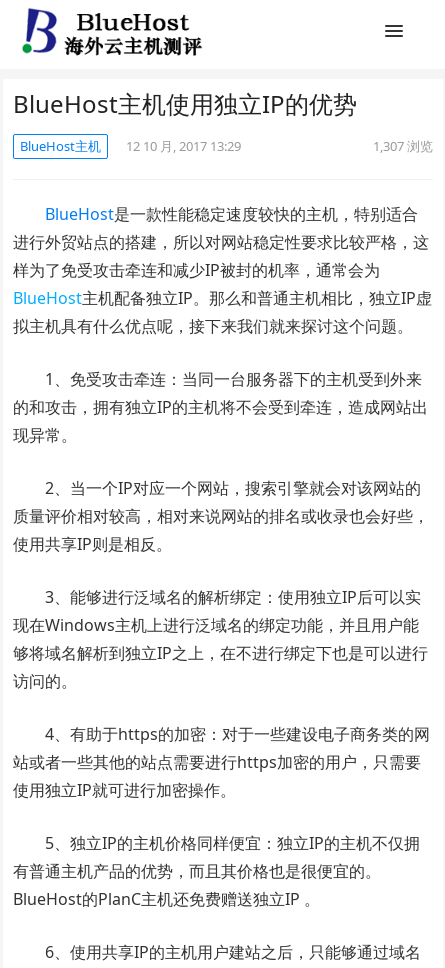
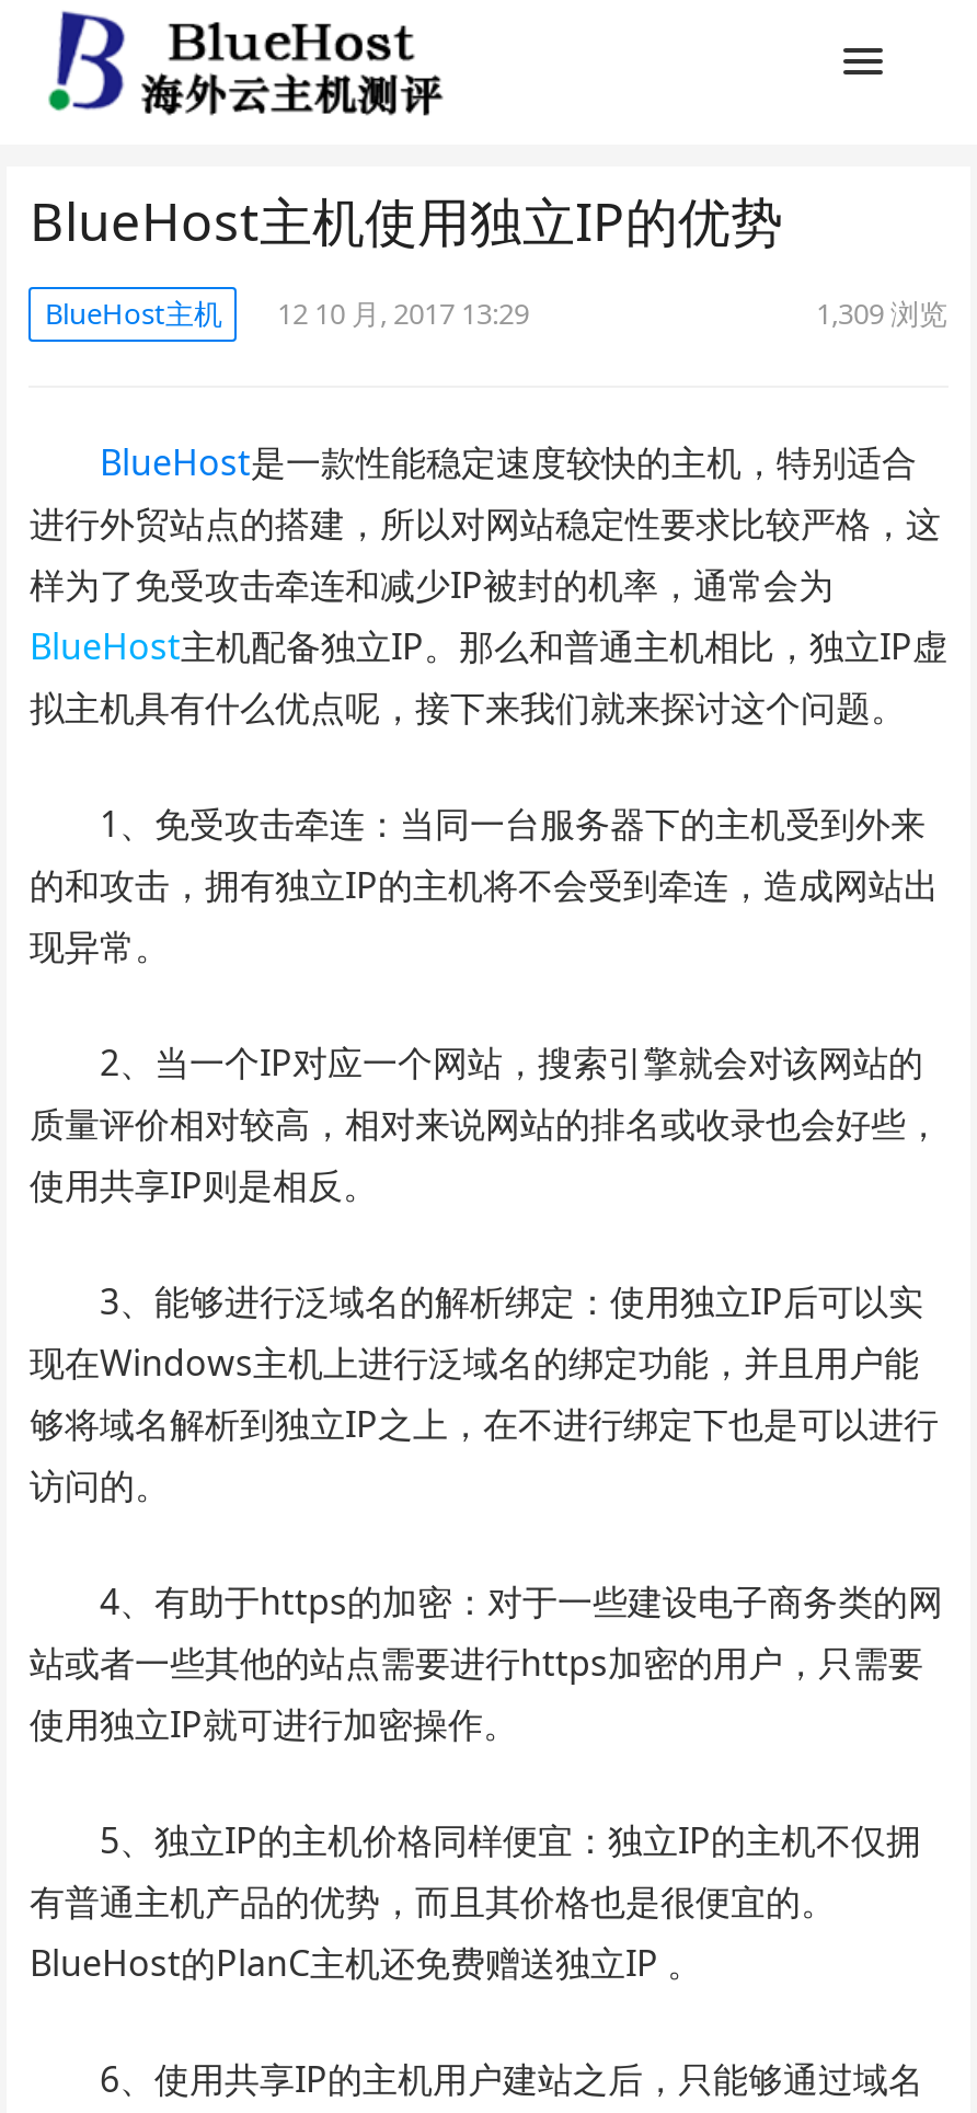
- 1,307浏览
+ 1,309浏览
